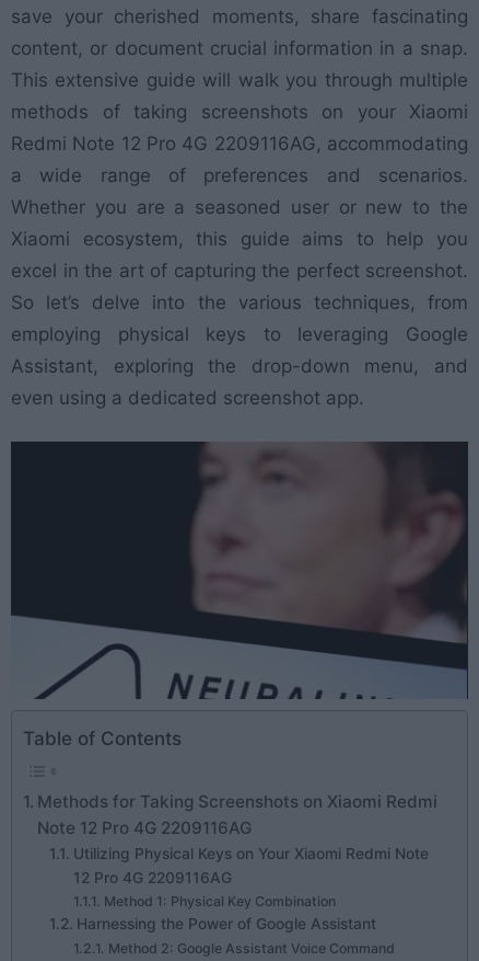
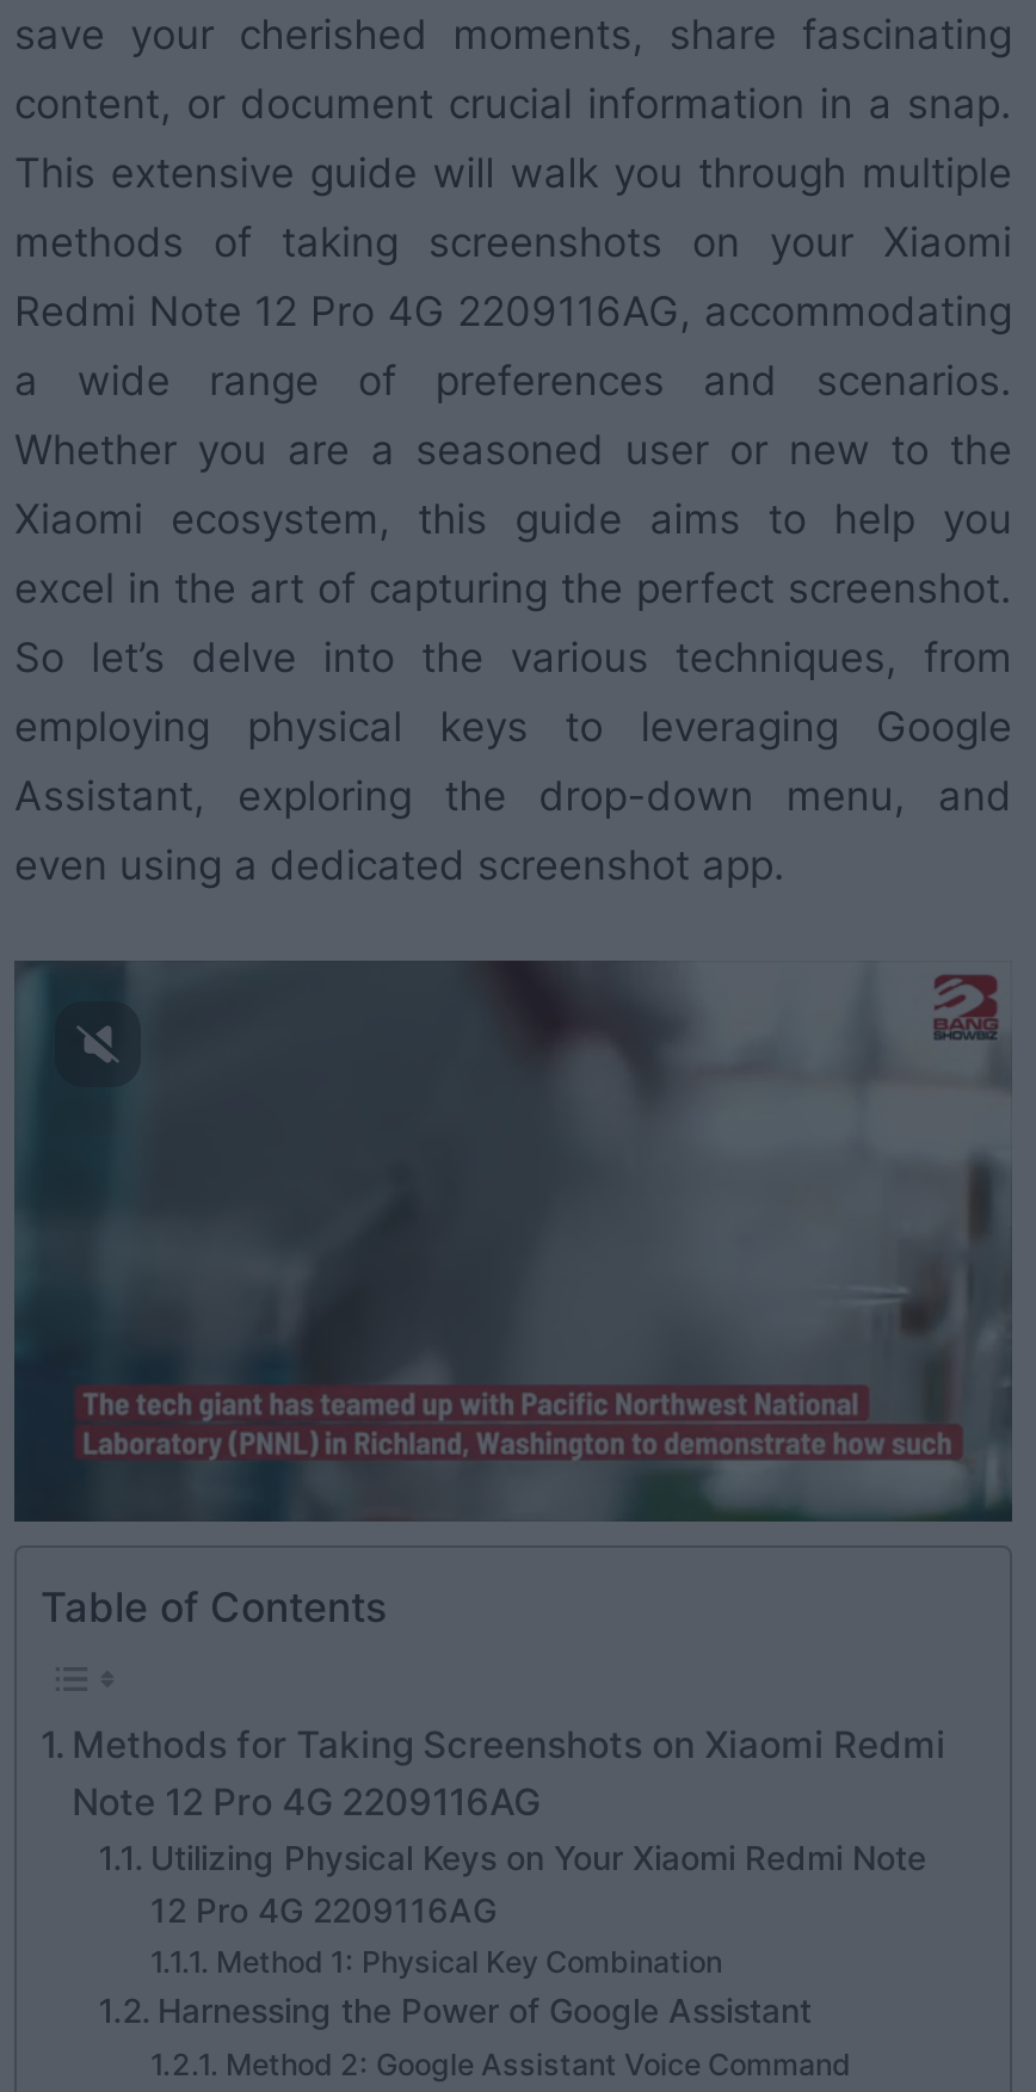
- [image]
+ [image]
